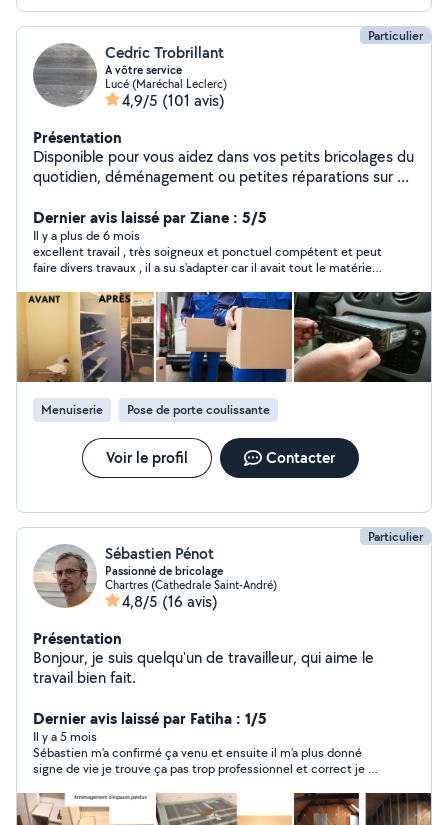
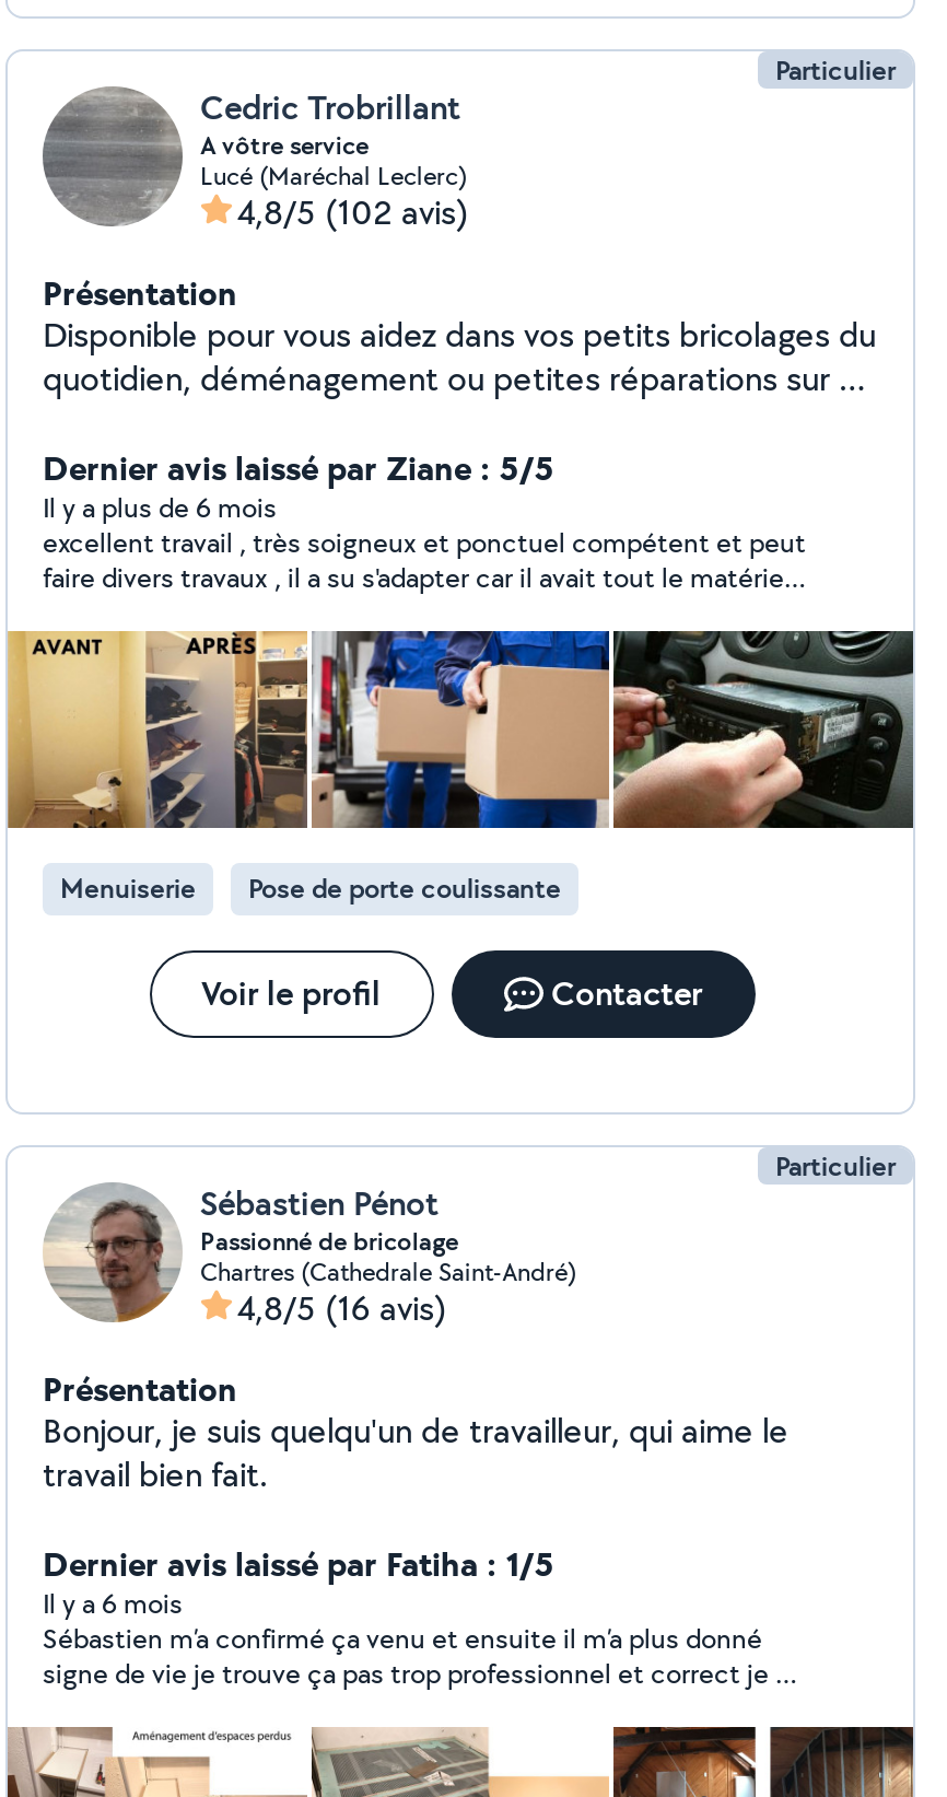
- 4,9/5 (101 avis)
+ 4,8/5 (102 avis)

- Il y a 5 mois
+ Il y a 6 mois
